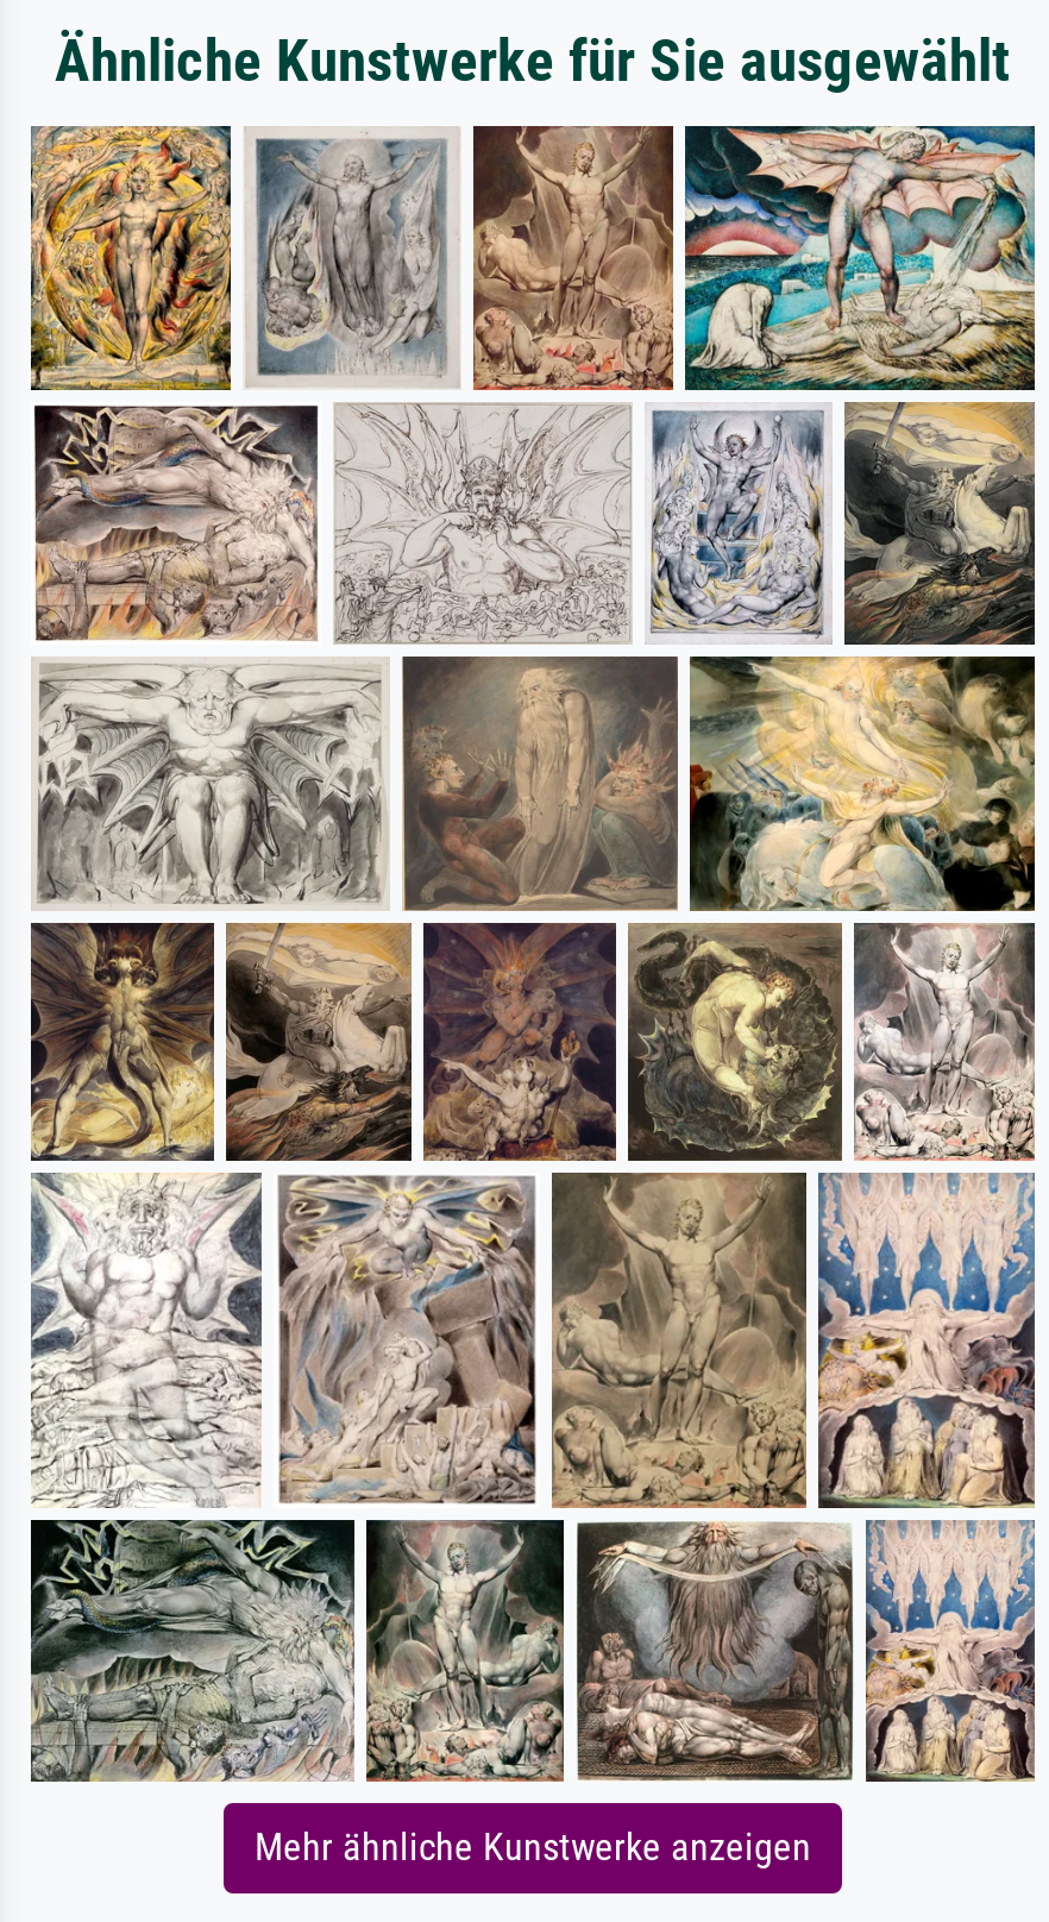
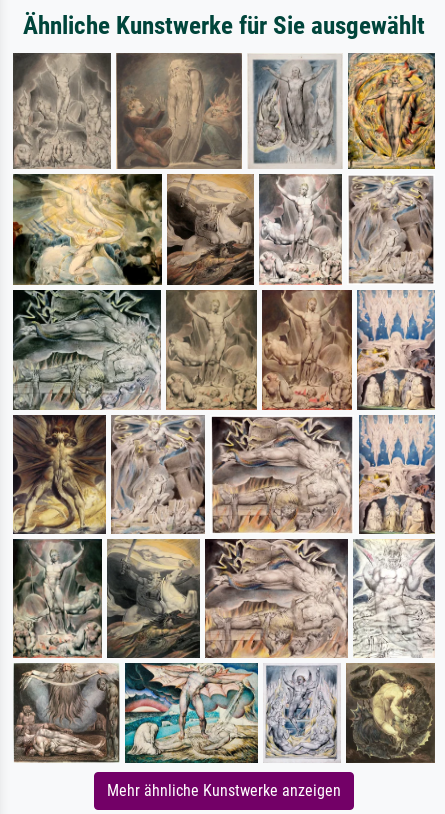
- [image]
+ [image]
